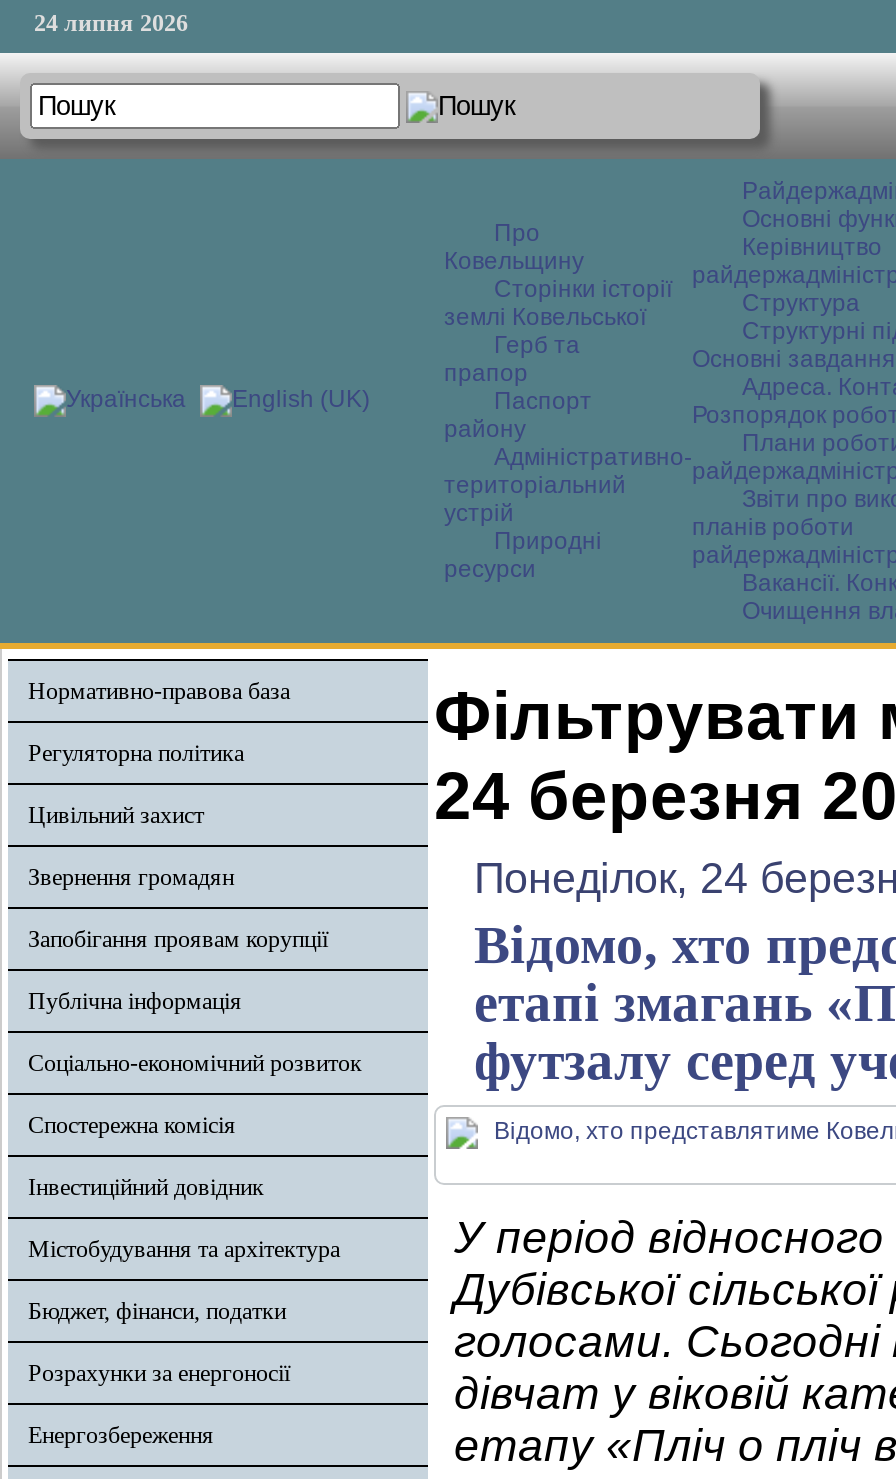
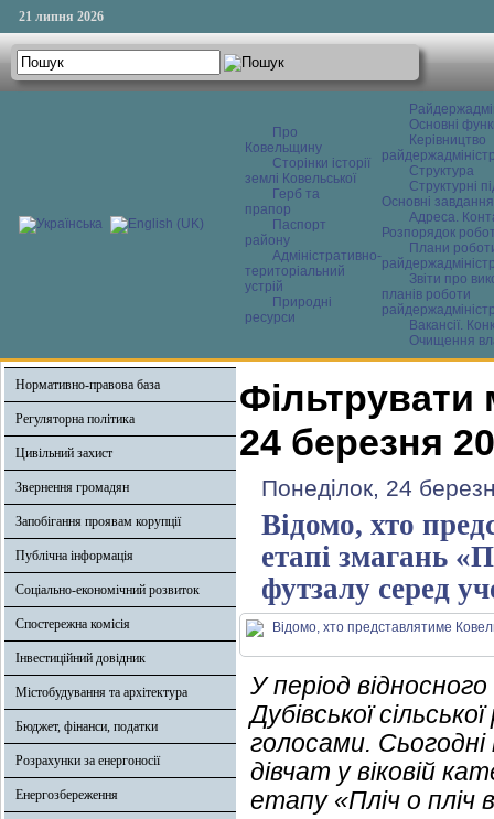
- 24 липня 2026
+ 21 липня 2026
